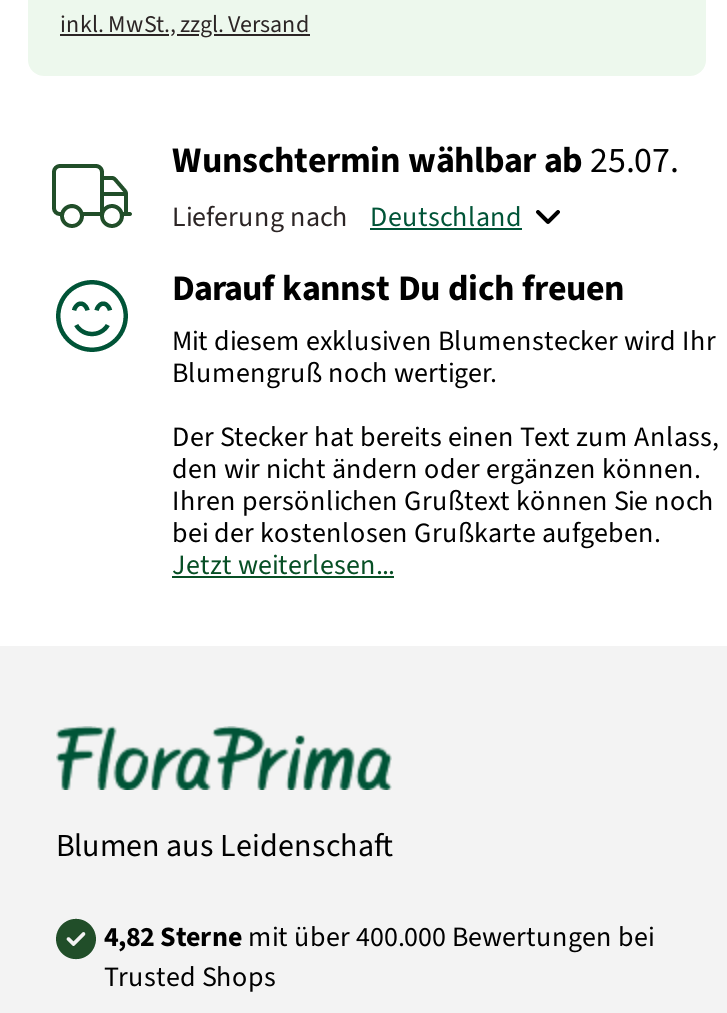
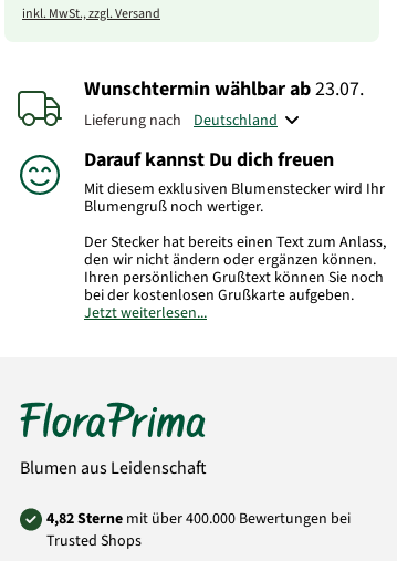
- Wunschtermin wählbar ab 25.07.
+ Wunschtermin wählbar ab 23.07.
